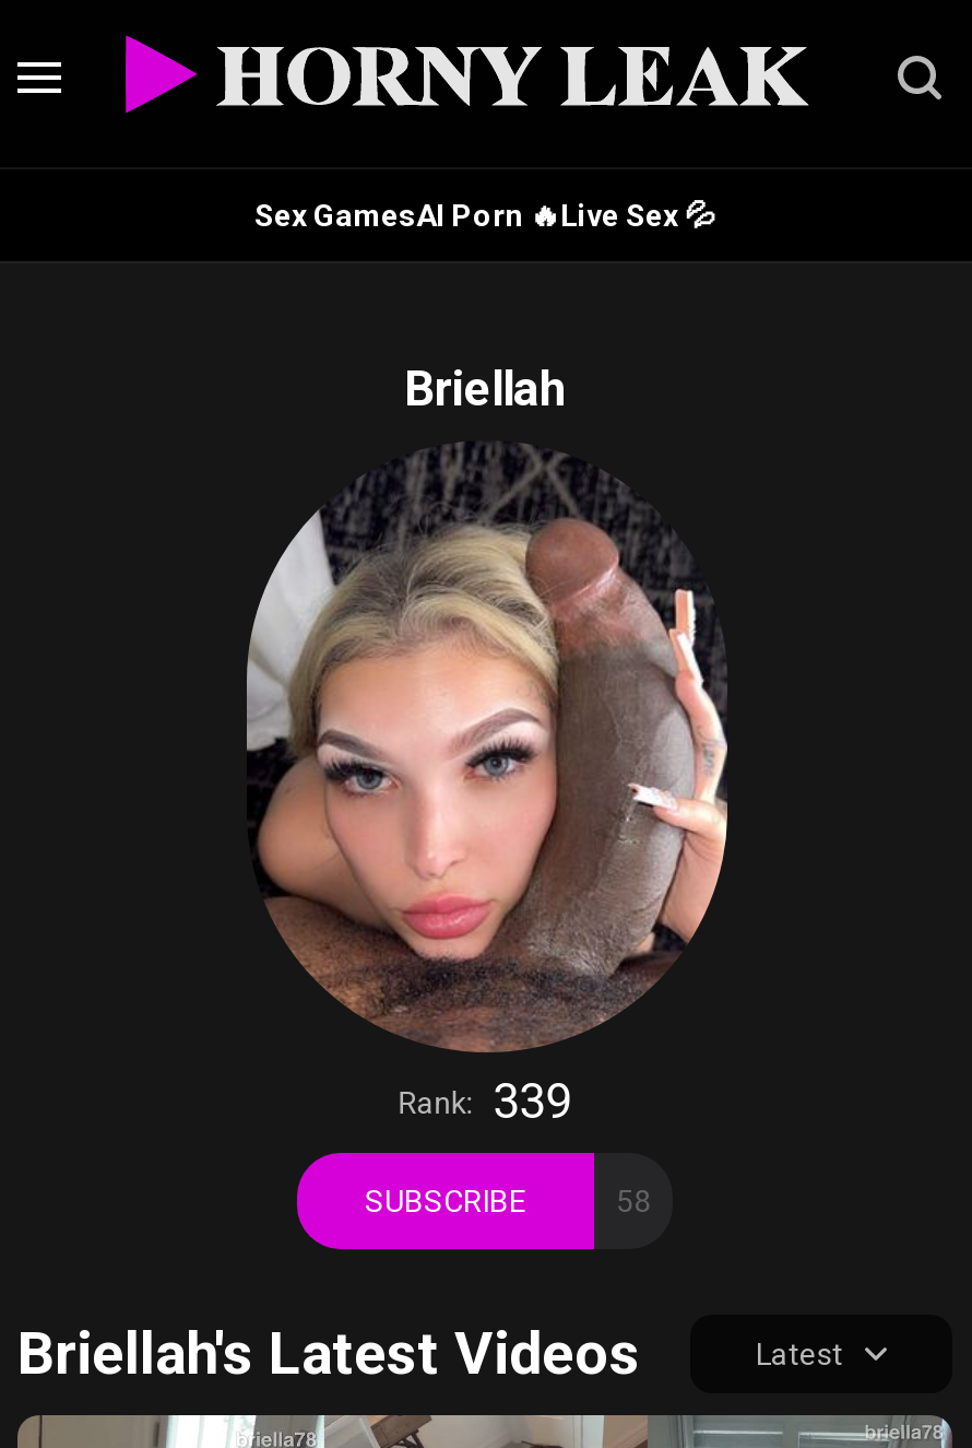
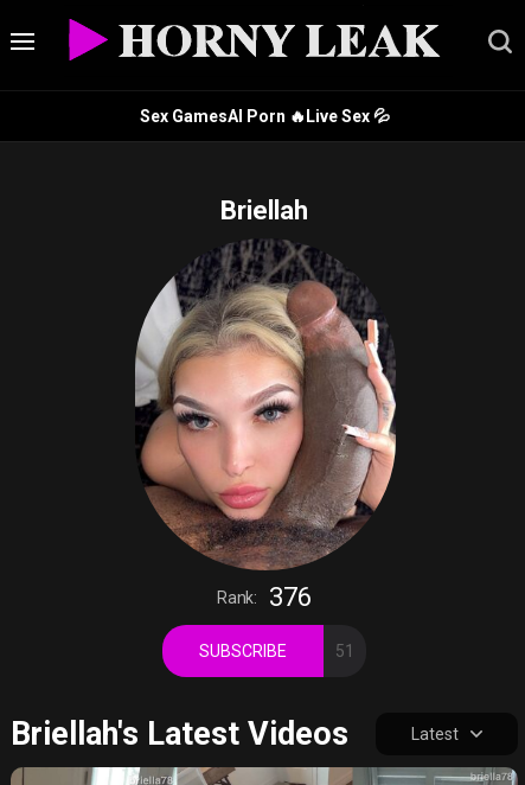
- Rank: 339
+ Rank: 376

- 58
+ 51
